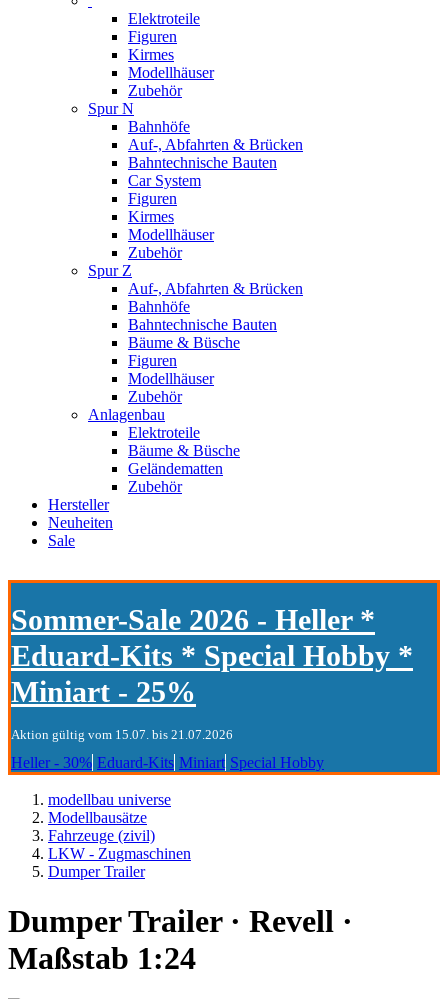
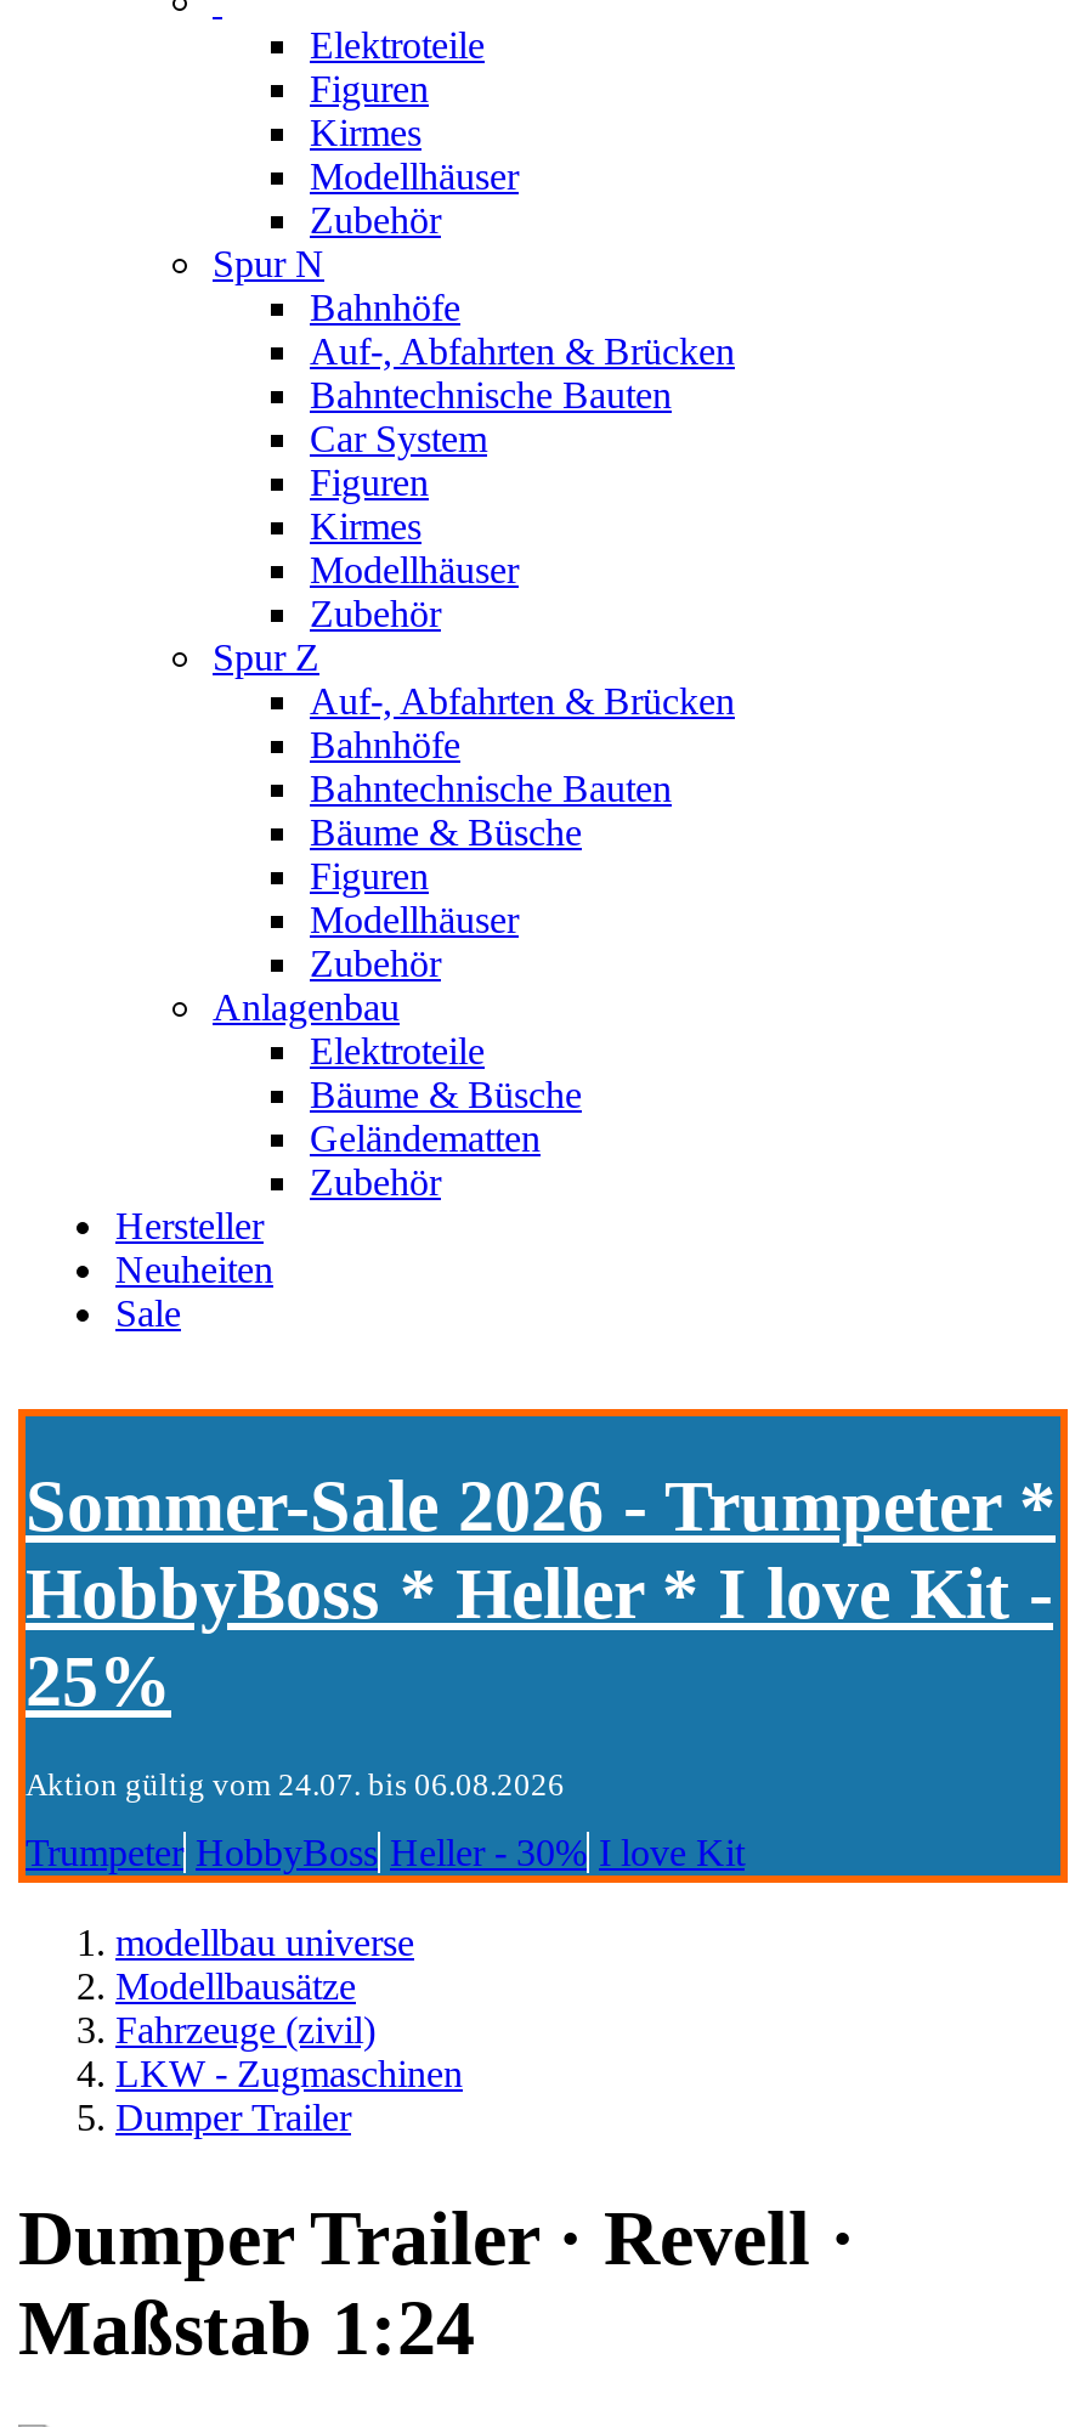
- Sommer-Sale 2026 - Heller *
- Eduard-Kits * Special Hobby *
- Miniart - 25%
+ Sommer-Sale 2026 - Trumpeter *
+ HobbyBoss * Heller * I love Kit -
+ 25%

- Aktion gültig vom 15.07. bis 21.07.2026
+ Aktion gültig vom 24.07. bis 06.08.2026

- Heller - 30% Eduard-Kits Miniart Special Hobby
+ Trumpeter HobbyBoss Heller - 30% I love Kit
